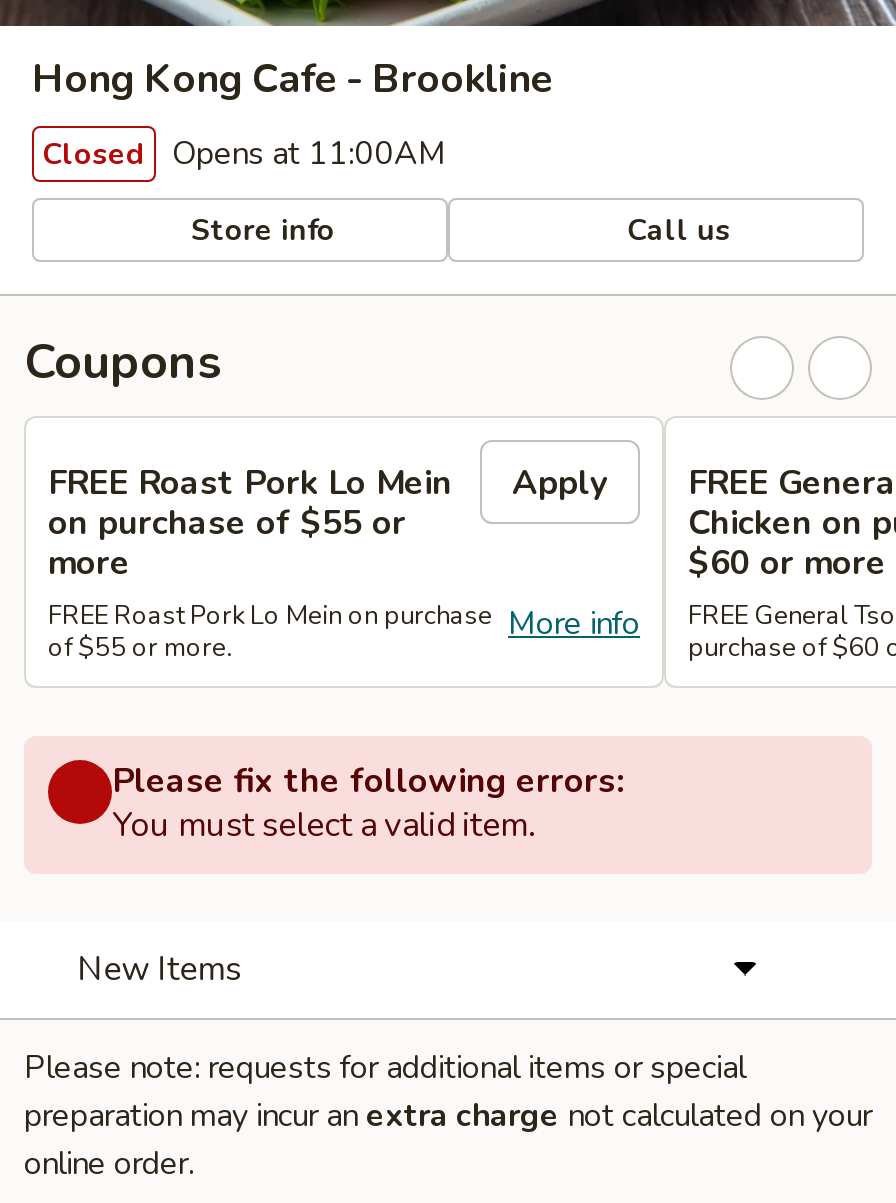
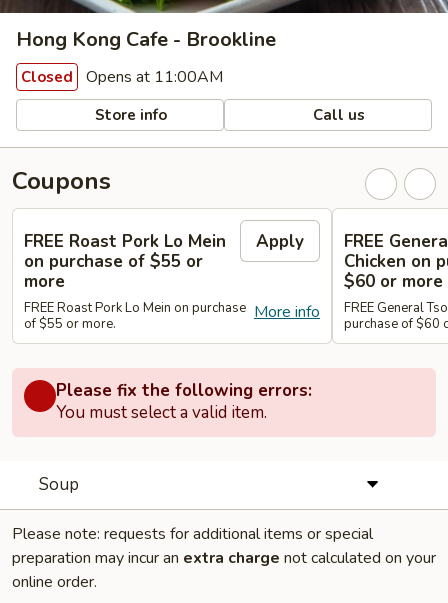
- New Items
+ Soup
